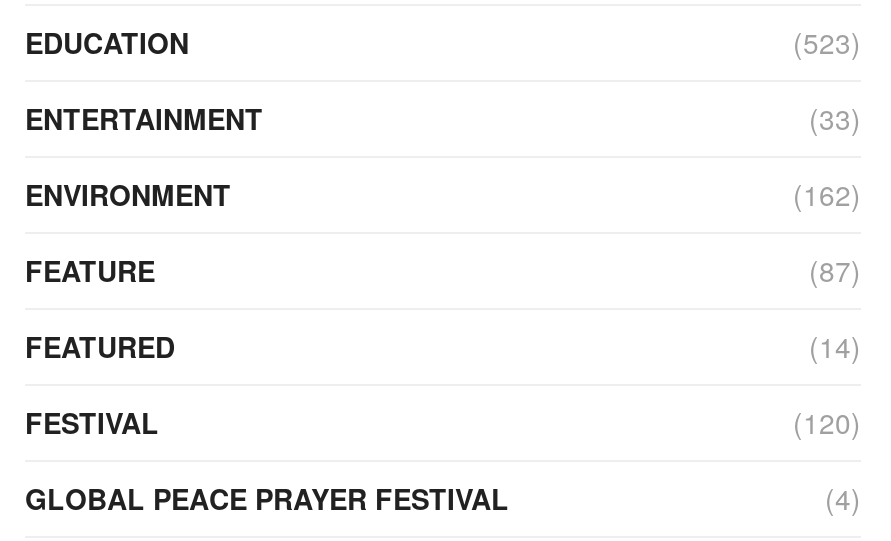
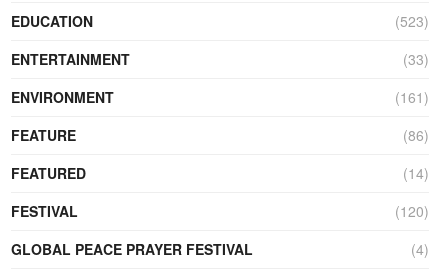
- (162)
+ (161)

- (87)
+ (86)
